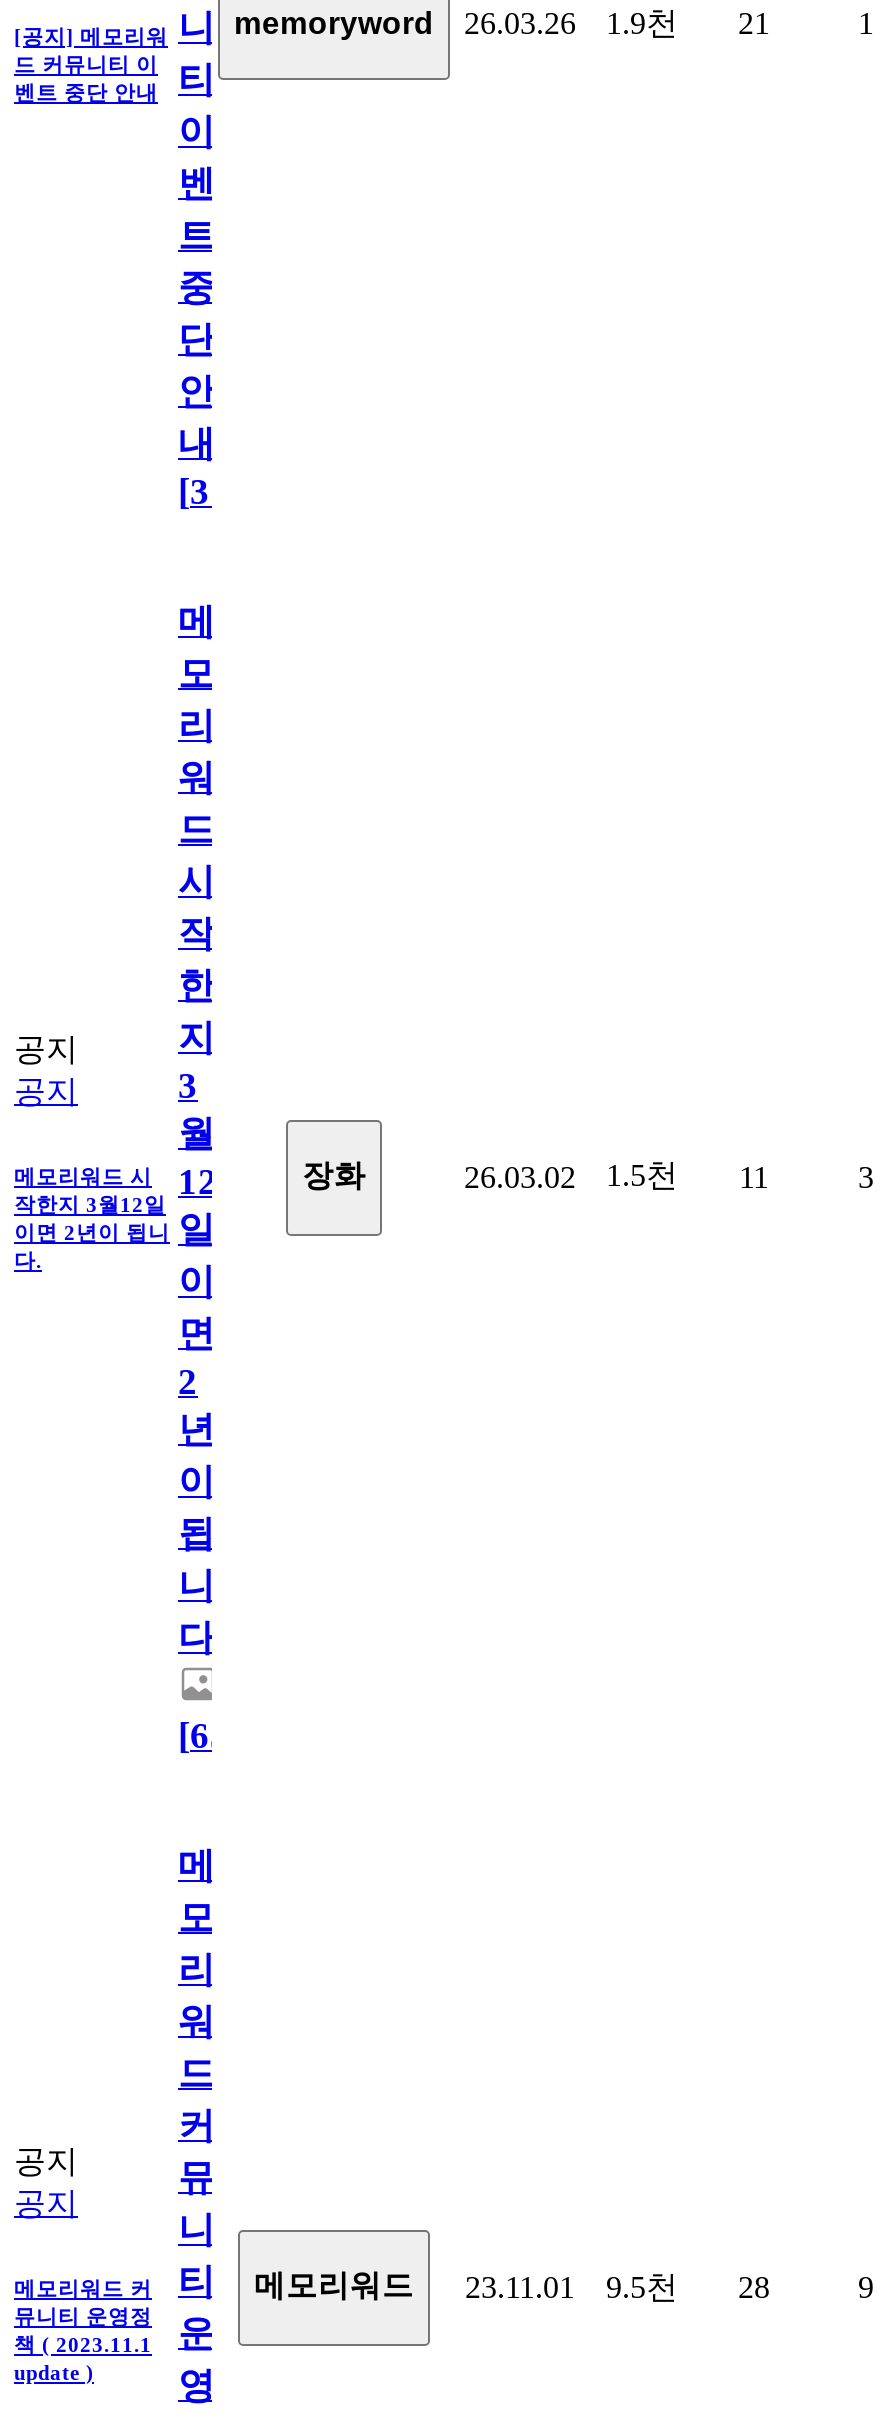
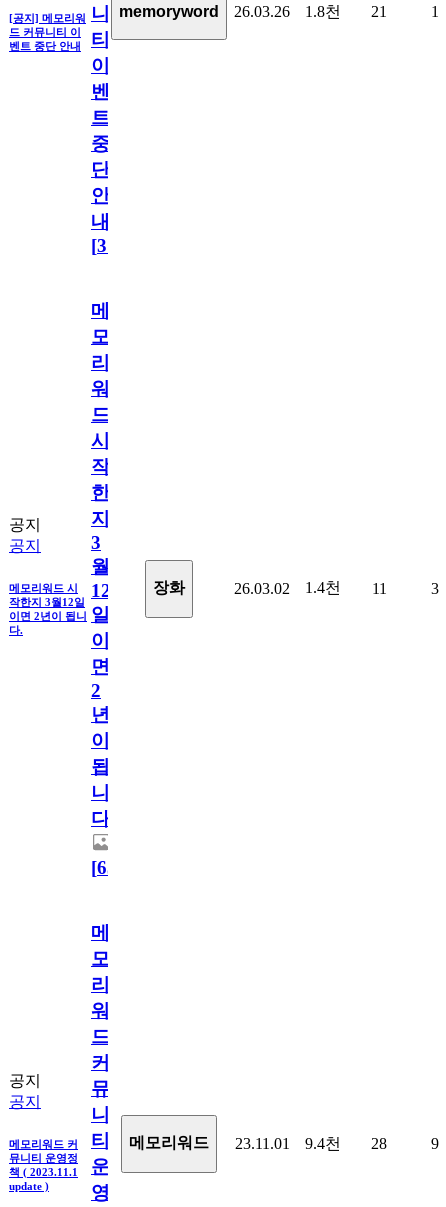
- 1.9천
+ 1.8천

- 26.03.02 1.5천 11
+ 26.03.02 1.4천 11

- 메모리워드 커 티 메모리워드 23.11.01 9.5천 28
+ 메모리워드 커 티 메모리워드 23.11.01 9.4천 28
